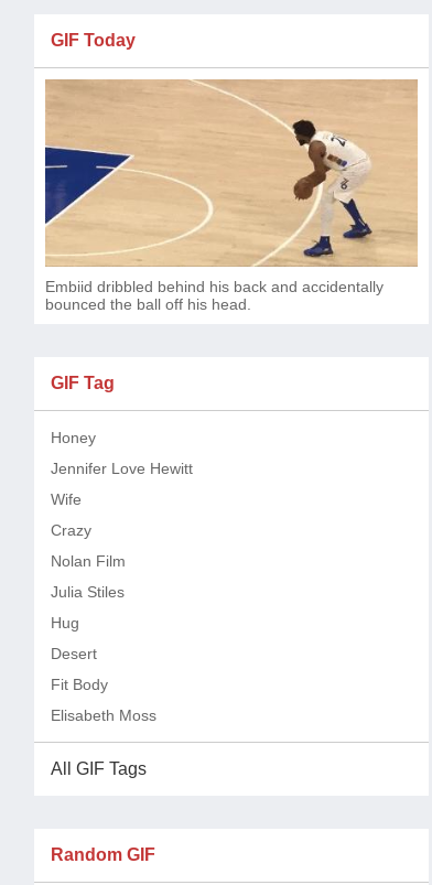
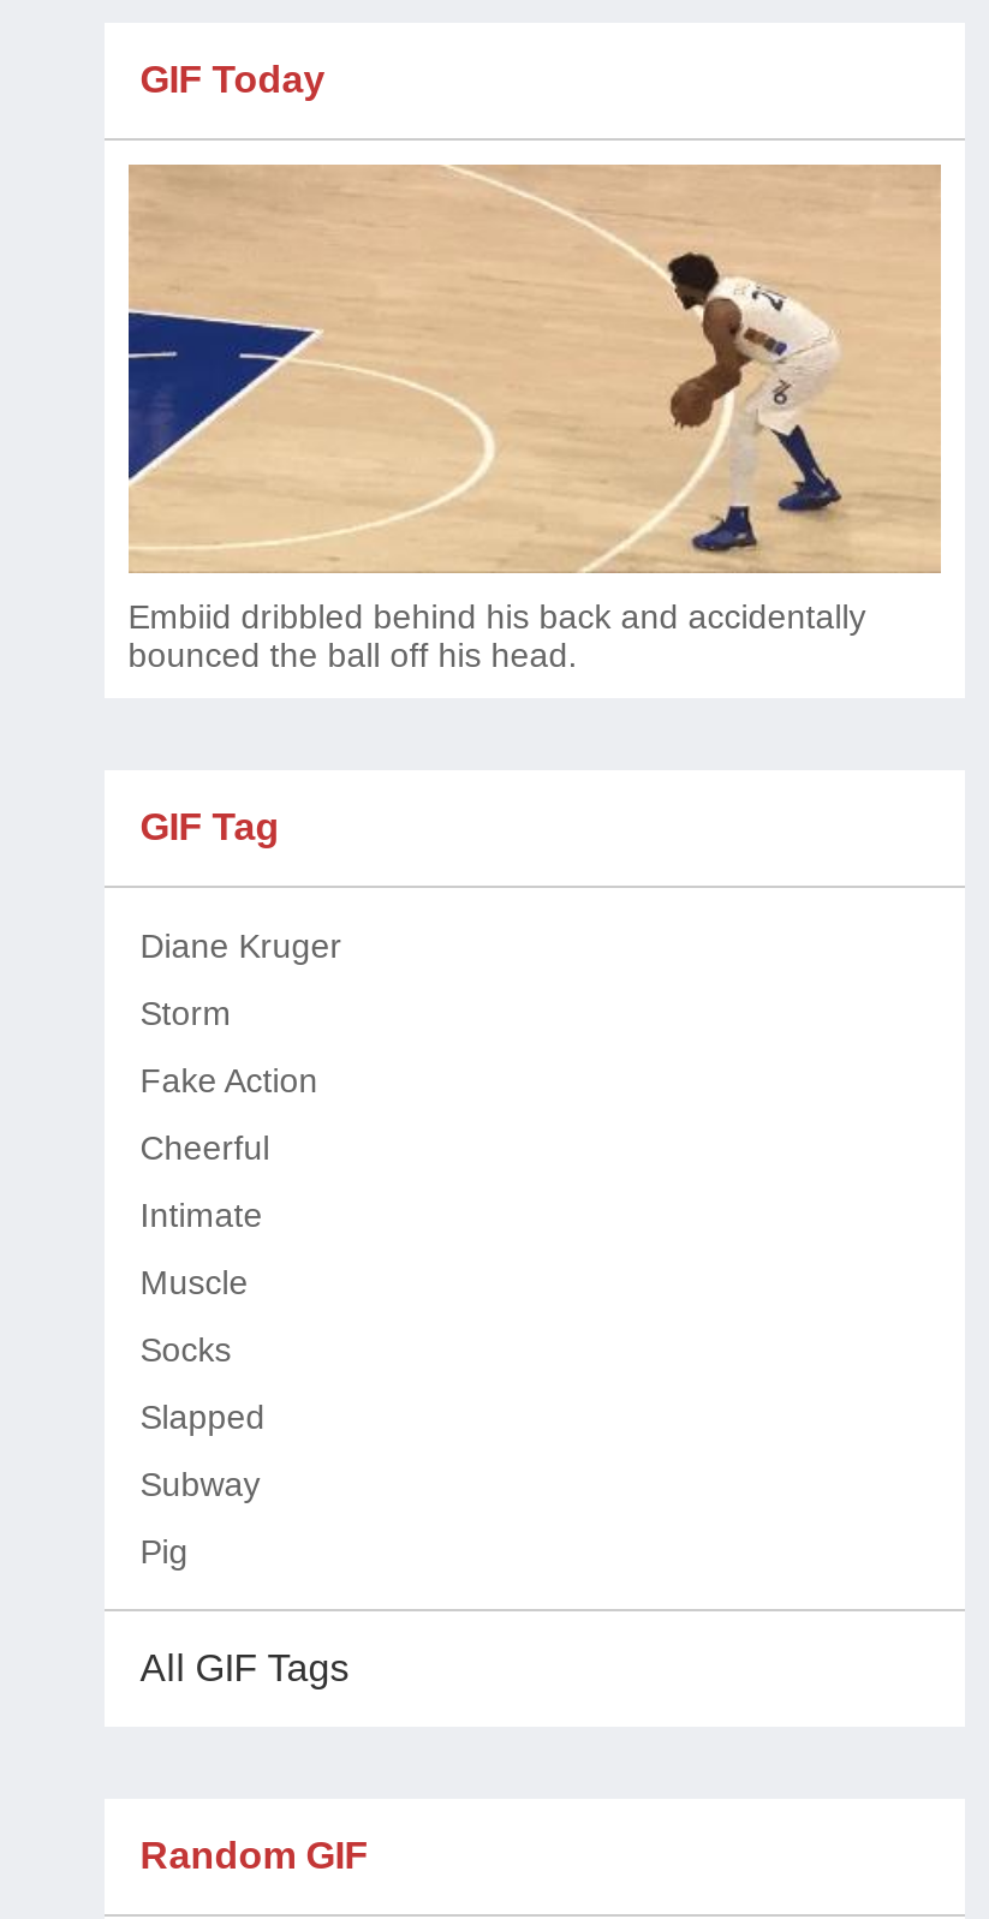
- Honey
+ Diane Kruger

- Jennifer Love Hewitt
+ Storm

- Wife
+ Fake Action

- Crazy
+ Cheerful

- Nolan Film
+ Intimate

- Julia Stiles
+ Muscle

- Hug
+ Socks

- Desert
+ Slapped

- Fit Body
+ Subway

- Elisabeth Moss
+ Pig
